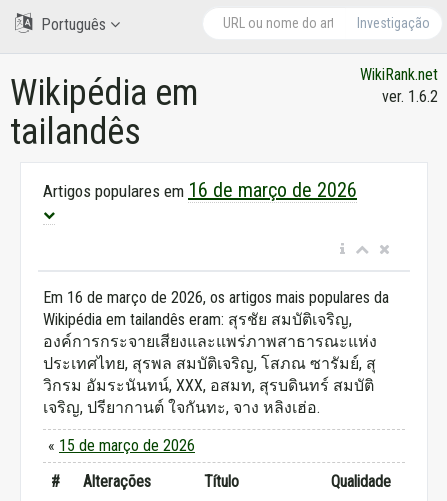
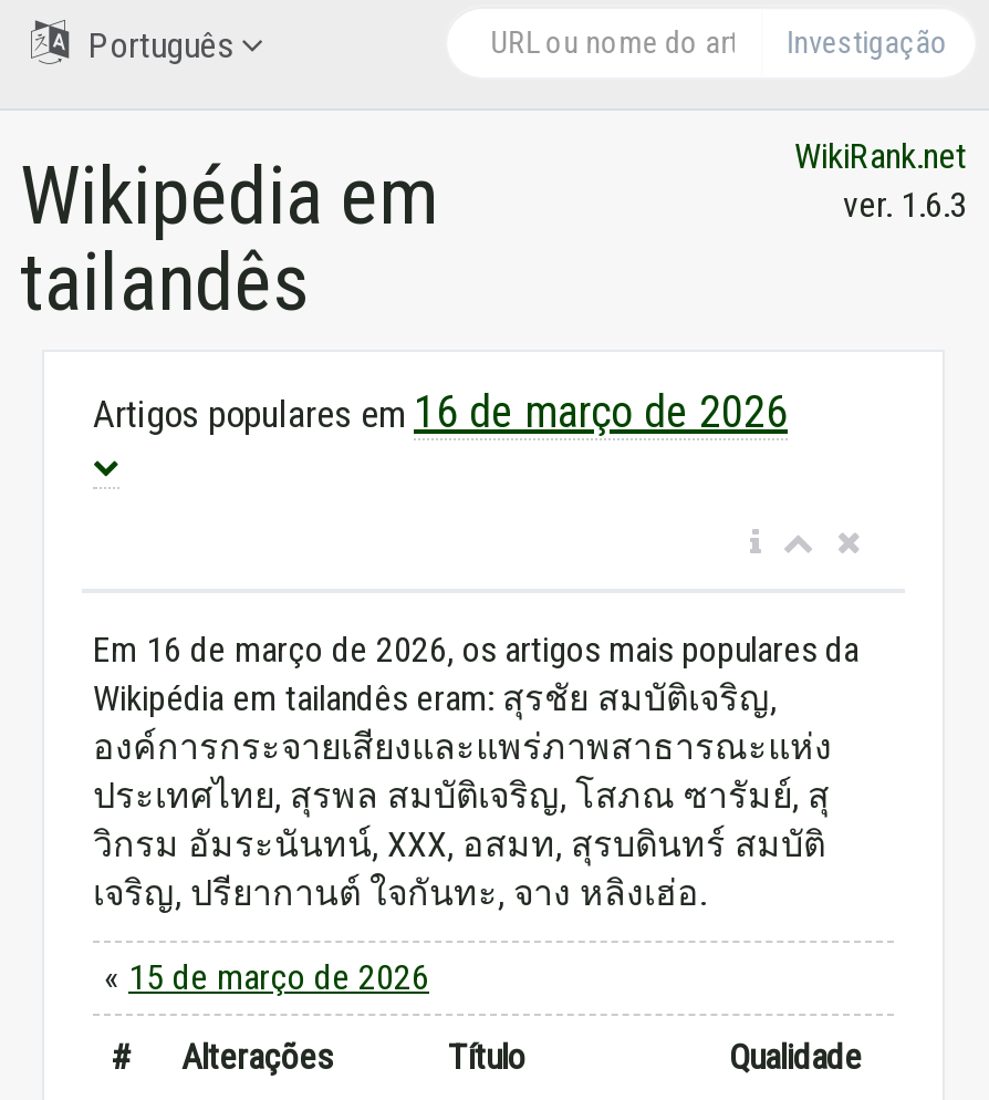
- ver. 1.6.2
+ ver. 1.6.3
